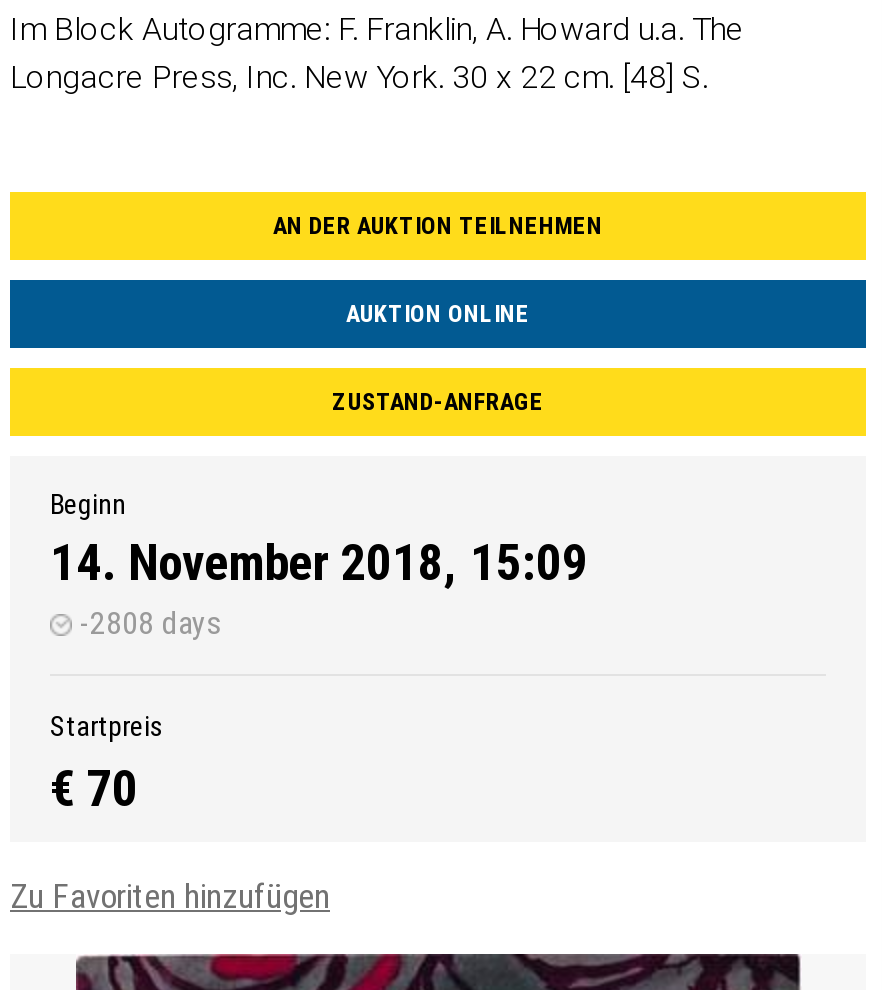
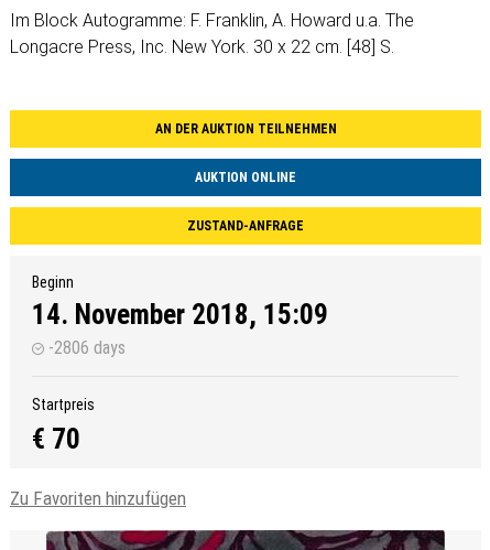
- -2808 days
+ -2806 days
